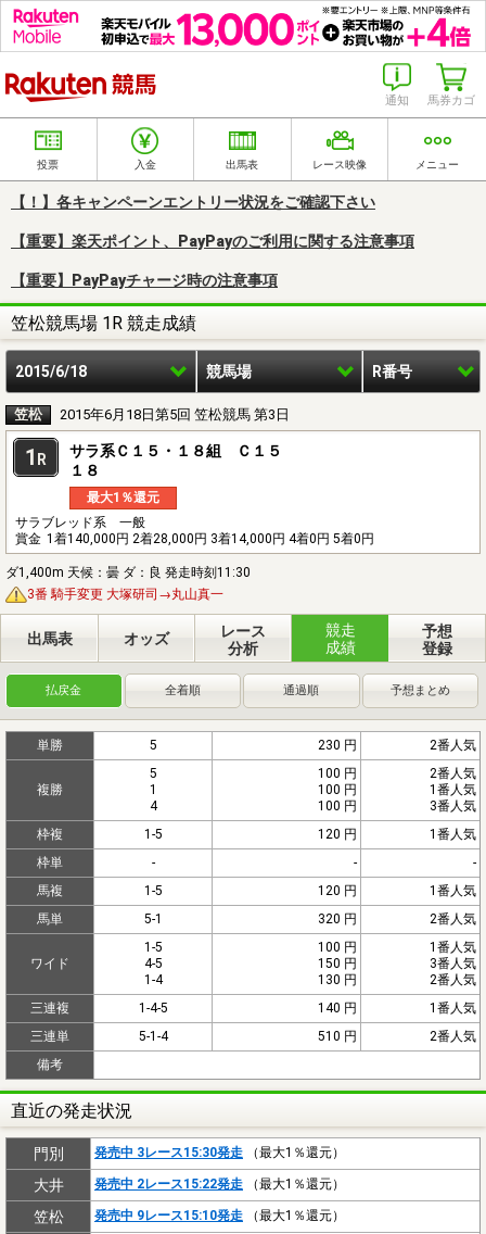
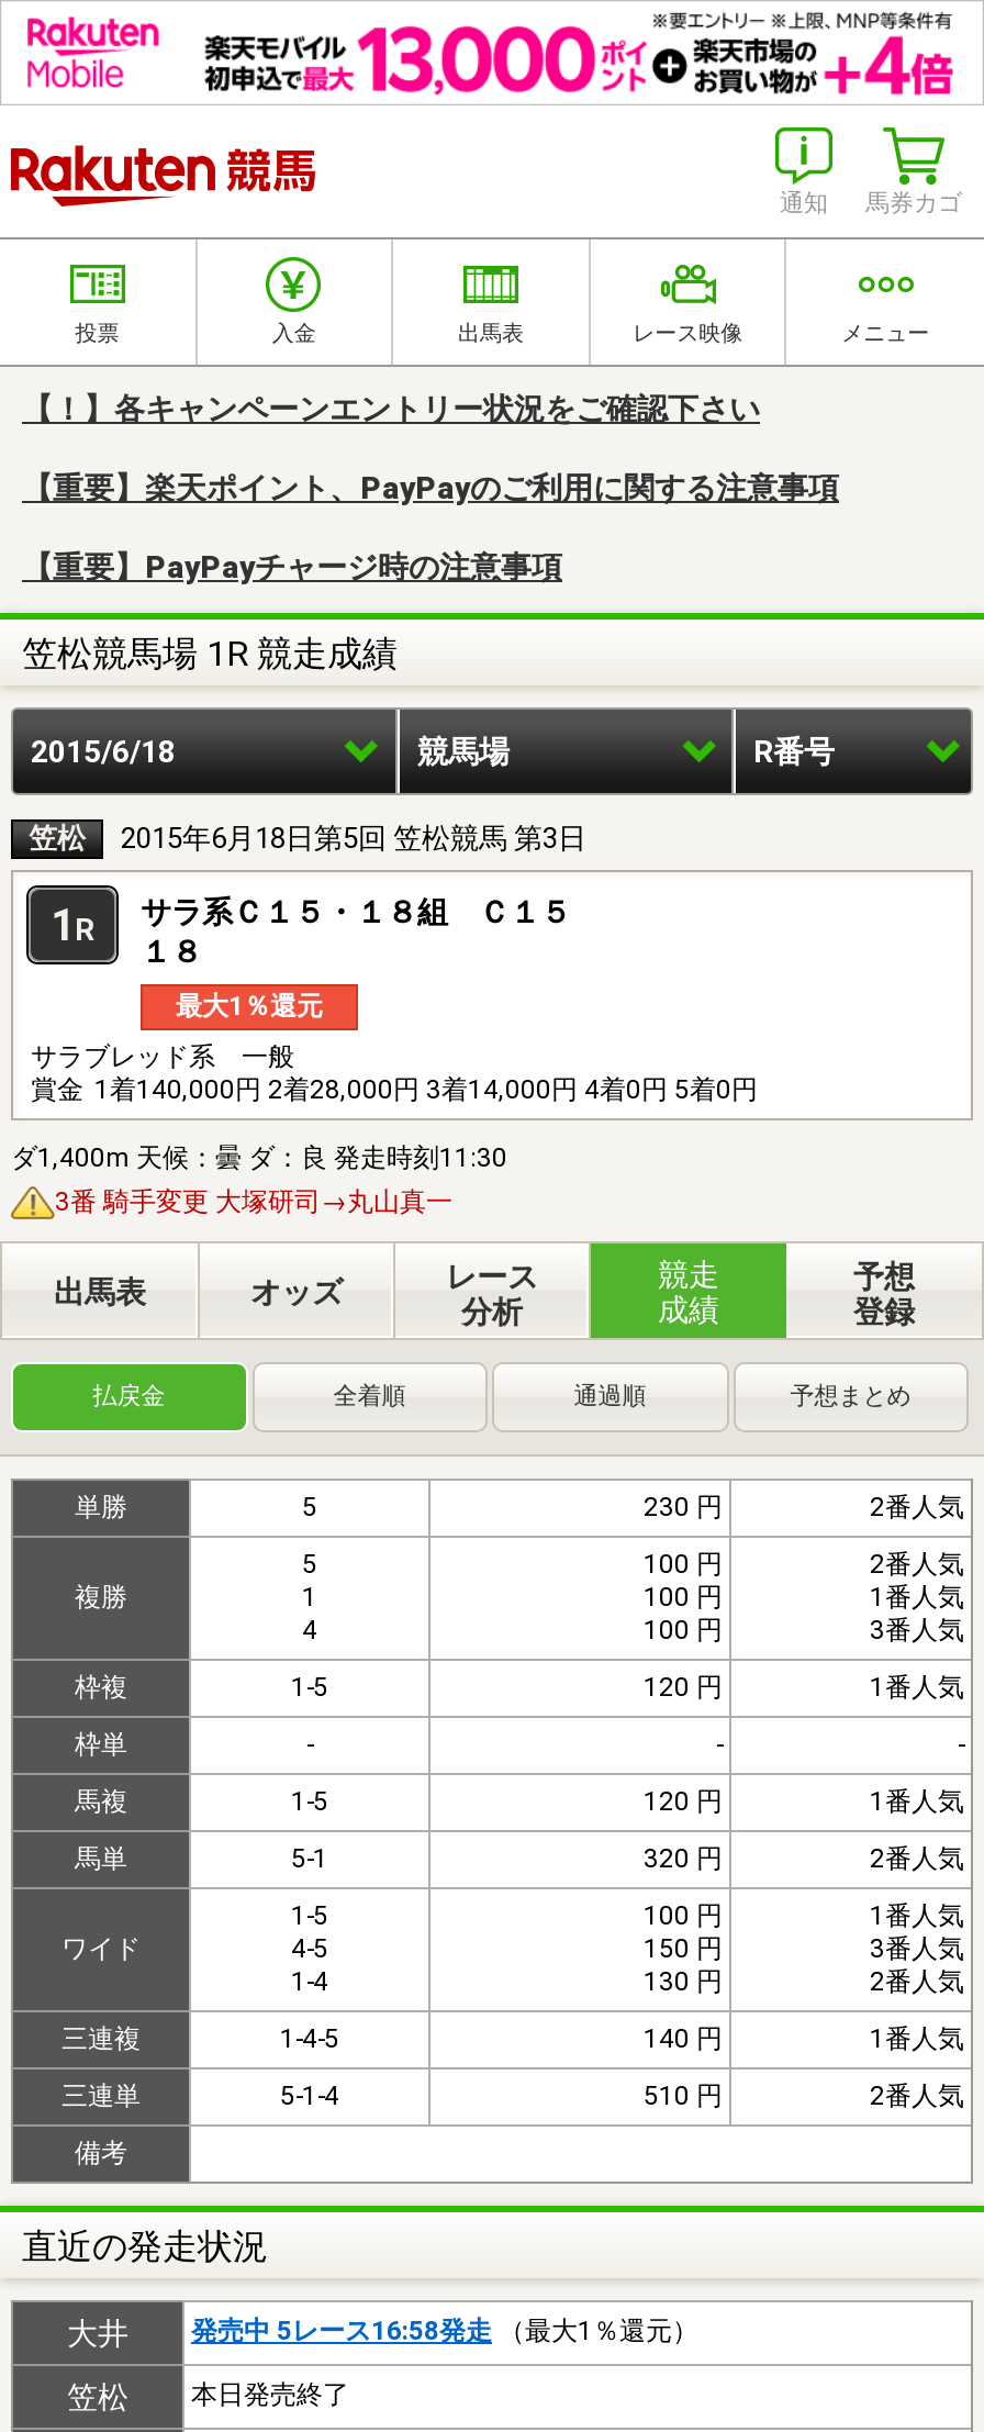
- 門別
- 発売中 3レース15:30発走（最大1％還元）

- 発売中 2レース15:22発走（最大1％還元）
+ 発売中 5レース16:58発走（最大1％還元）

- 発売中 9レース15:10発走（最大1％還元）
+ 本日発売終了
